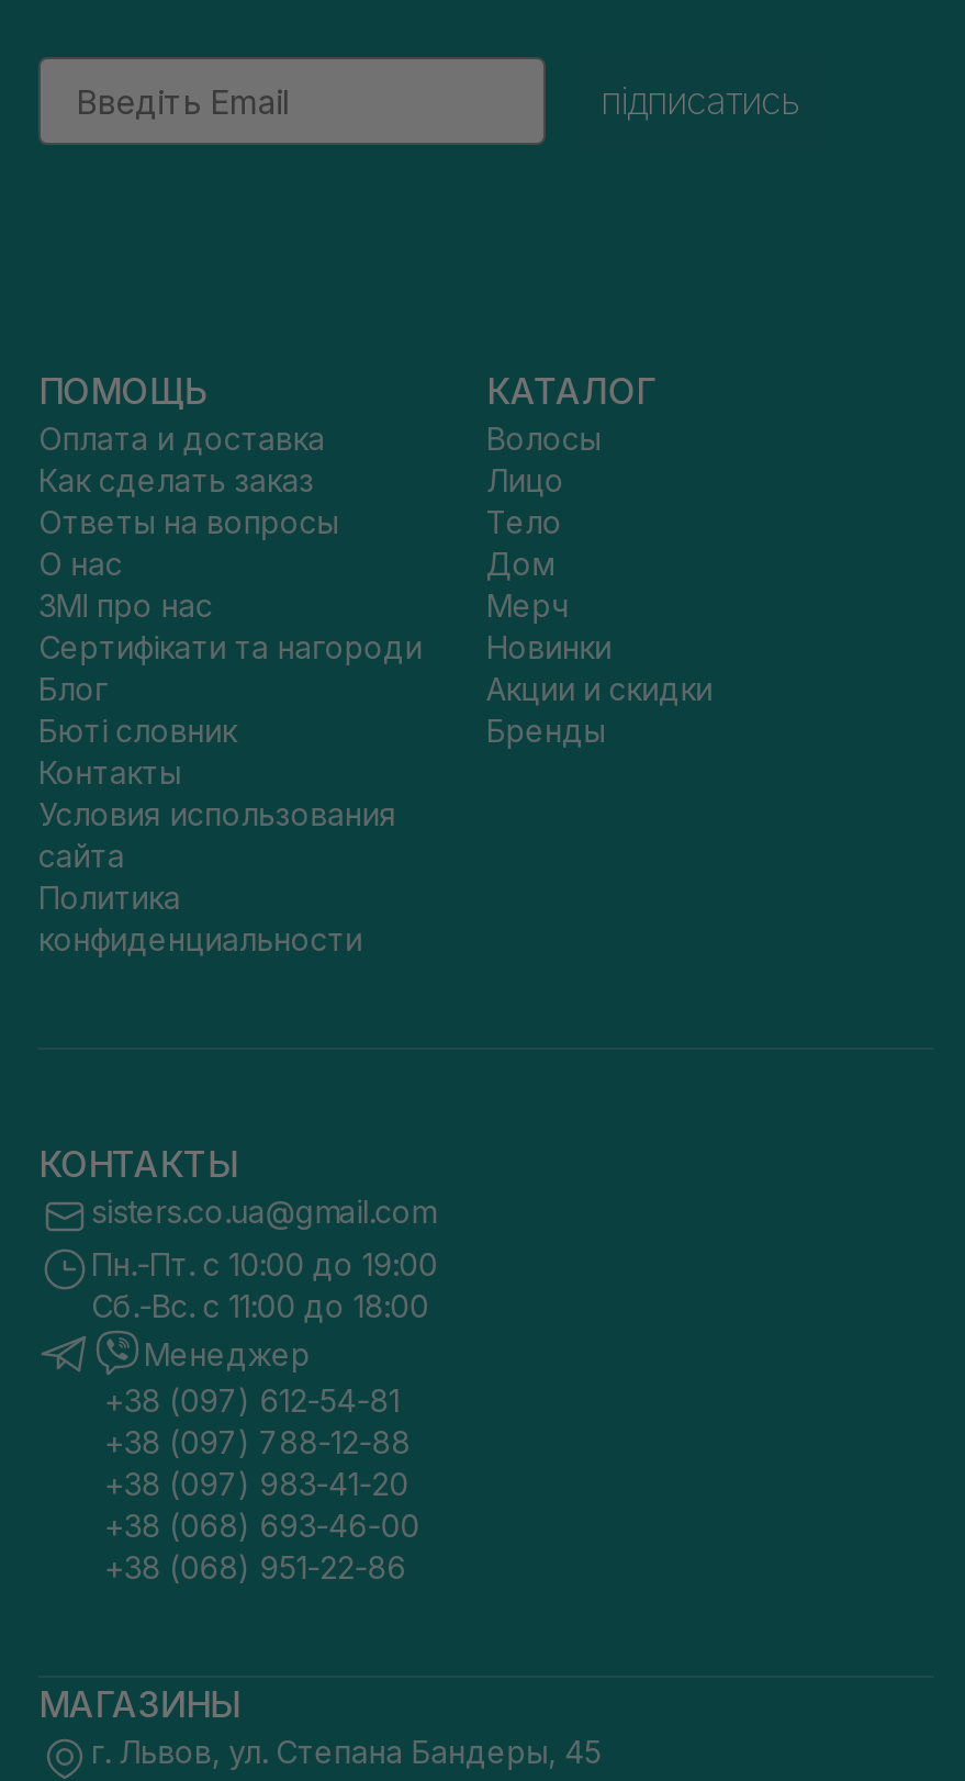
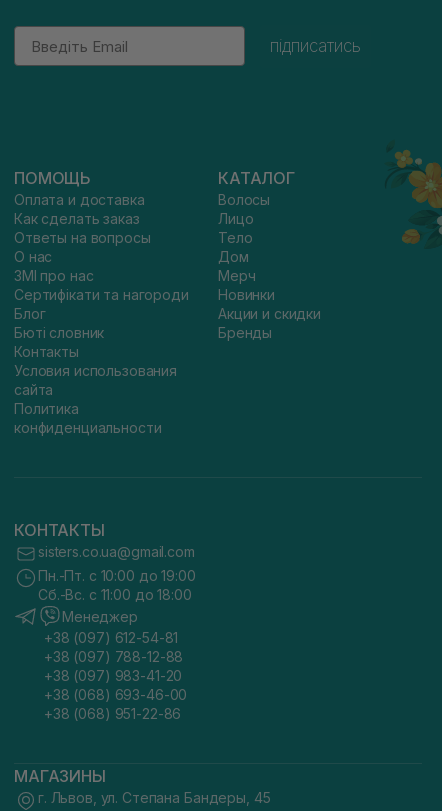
+ [image]
